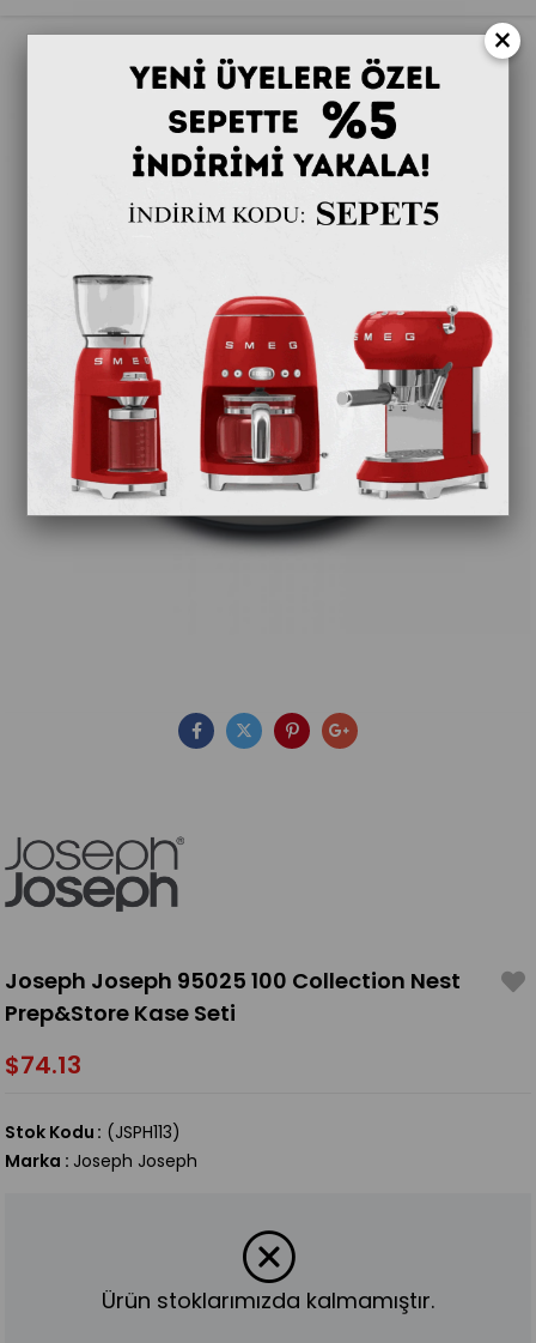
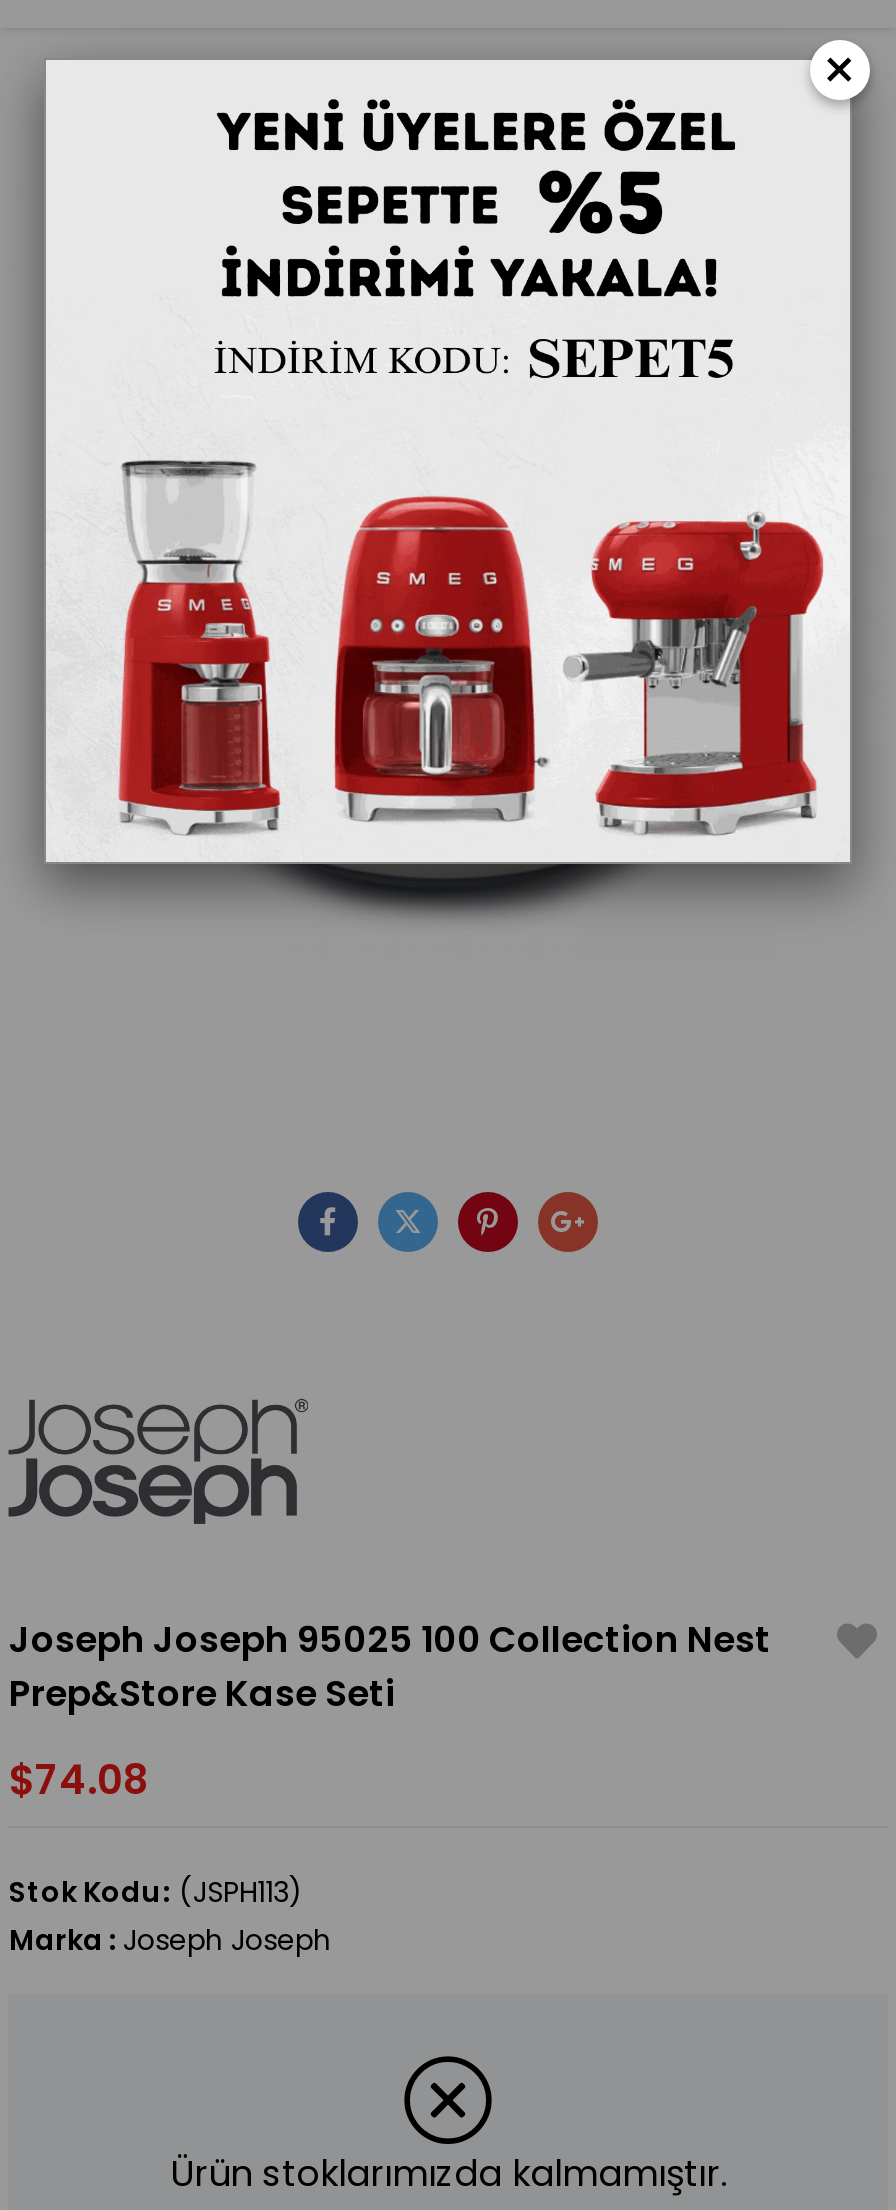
- $74.13
+ $74.08
